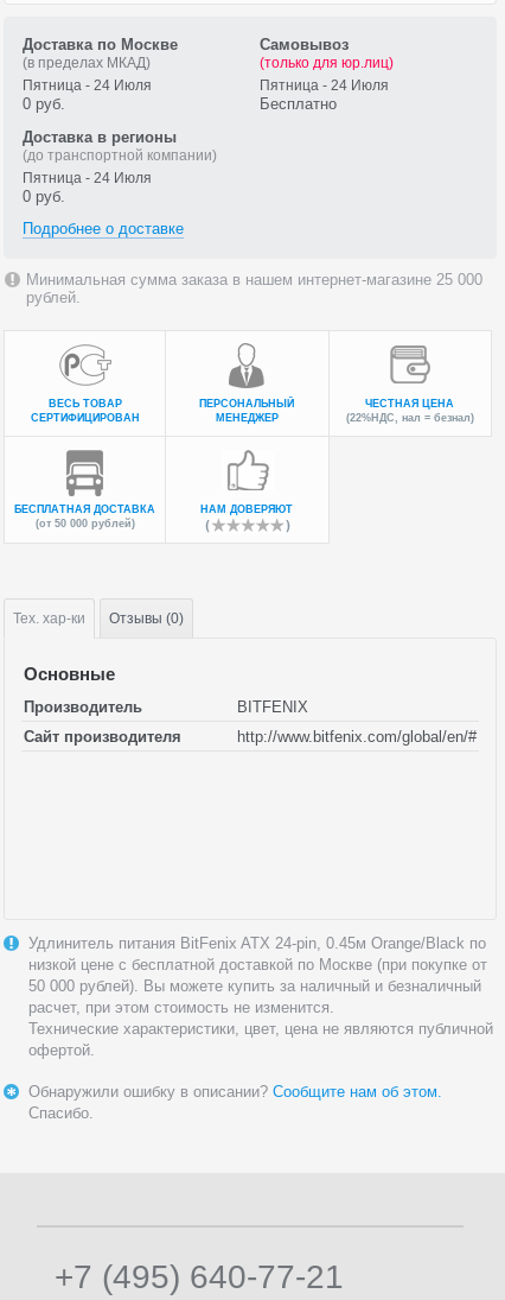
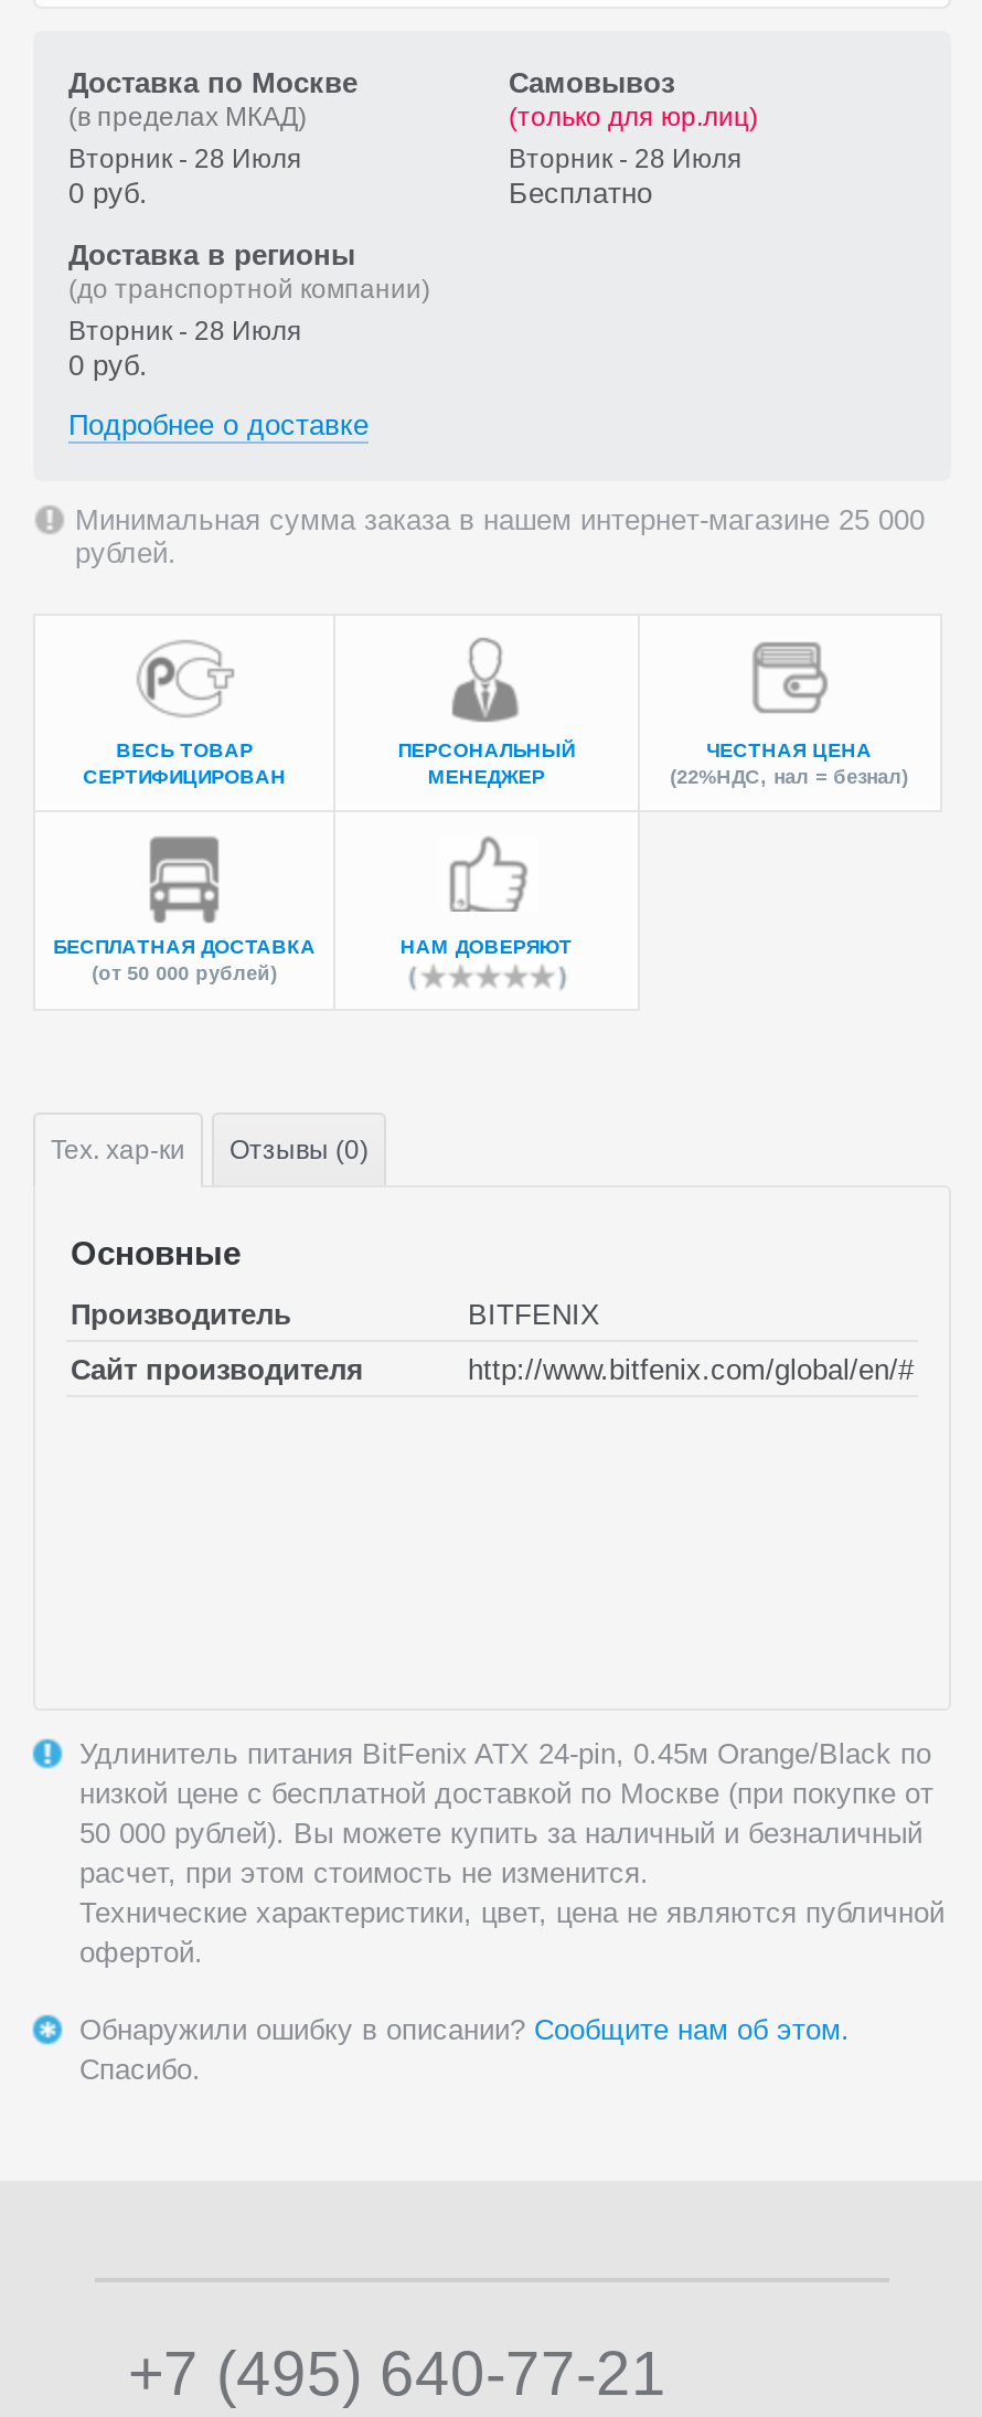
- Пятница - 24 Июля
+ Вторник - 28 Июля

- Пятница - 24 Июля
+ Вторник - 28 Июля

- Пятница - 24 Июля
+ Вторник - 28 Июля
